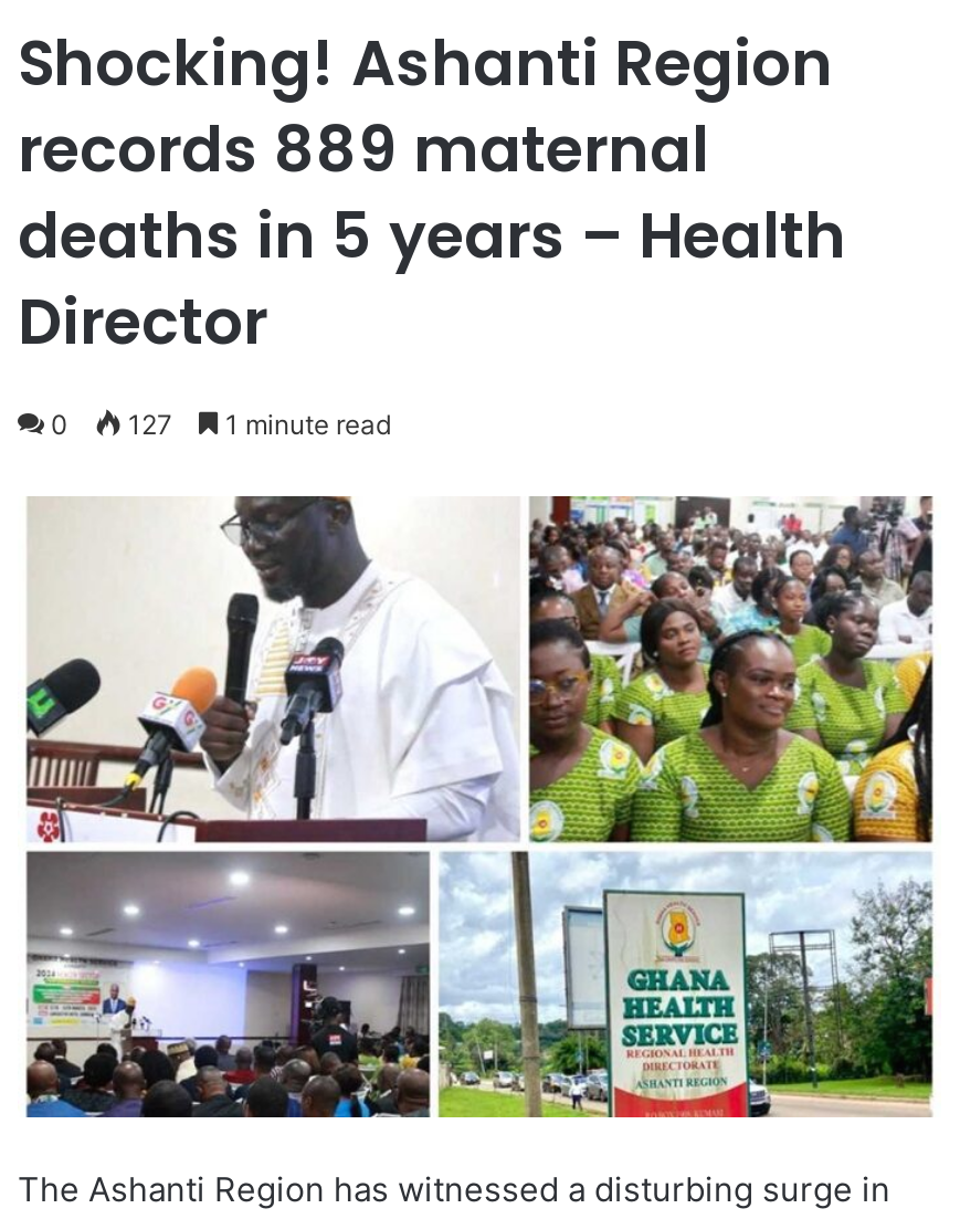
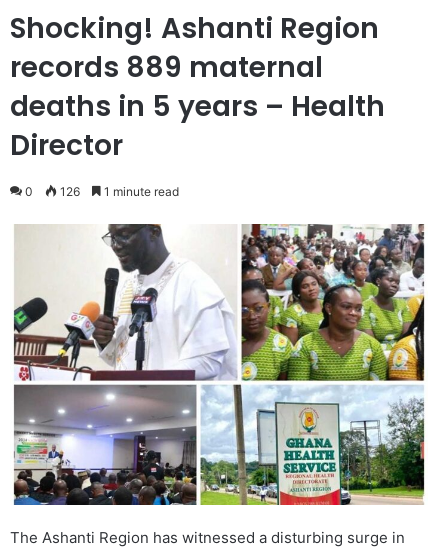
- 0 127 1 minute read
+ 0 126 1 minute read
